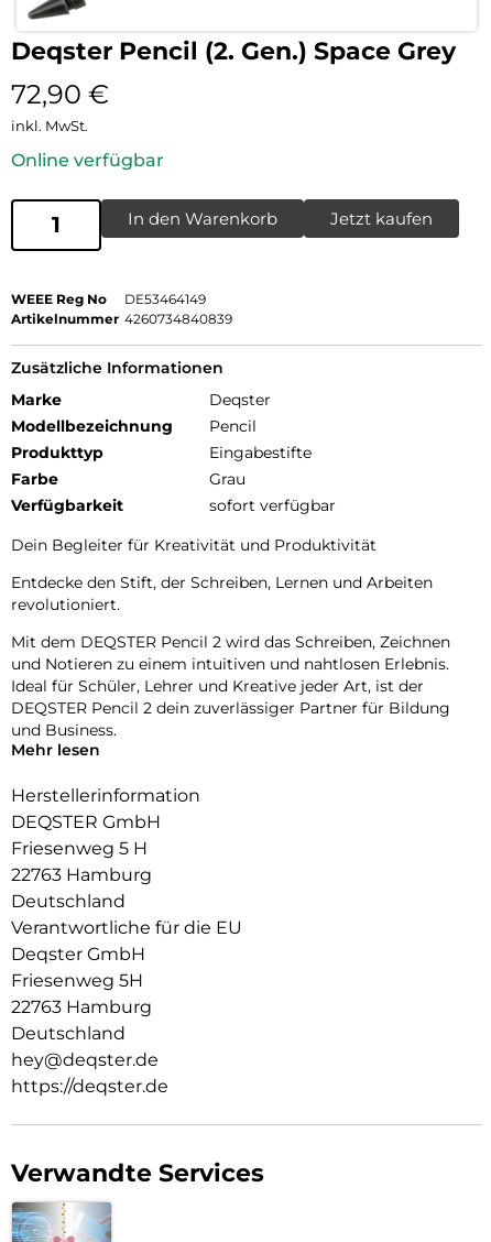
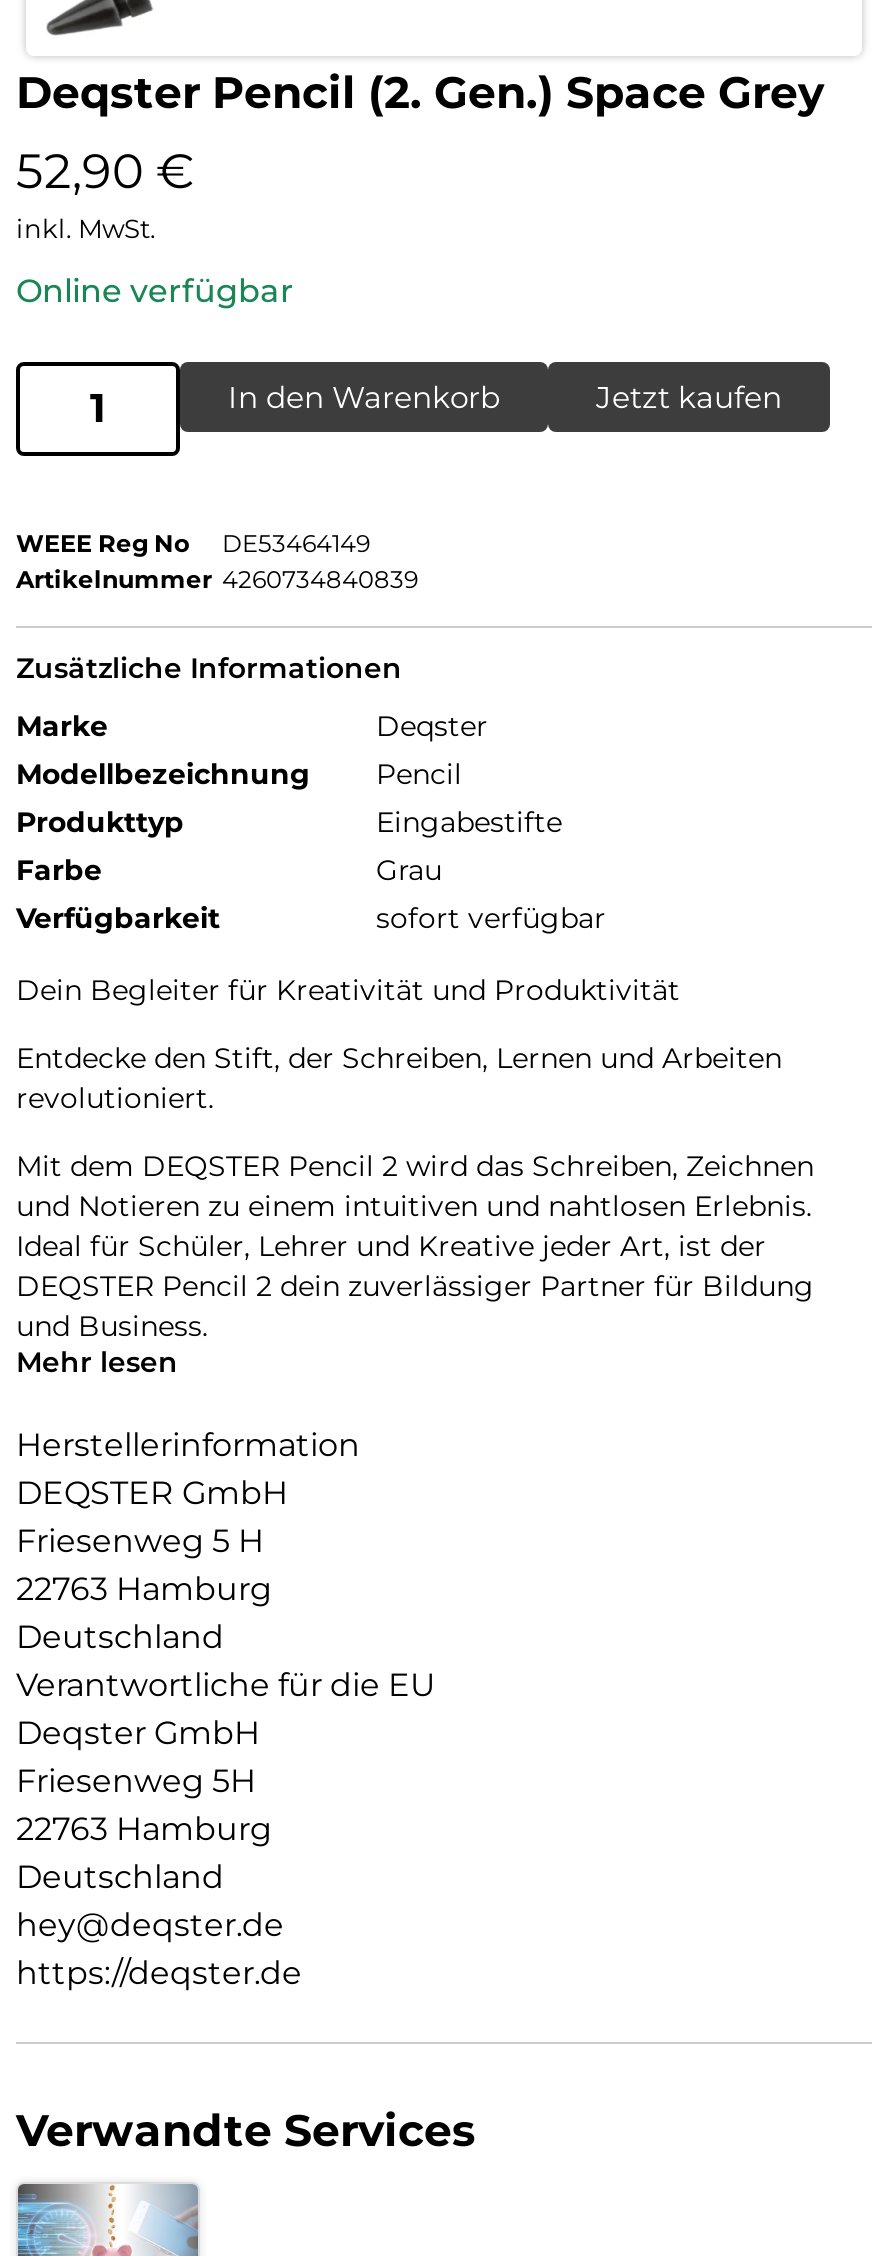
- 72,90 €
+ 52,90 €
